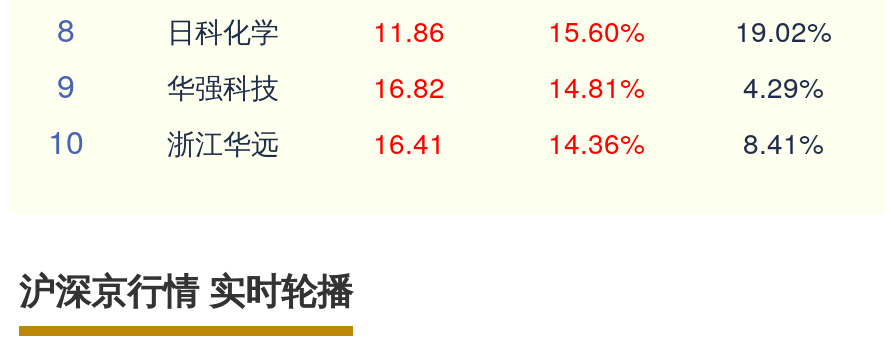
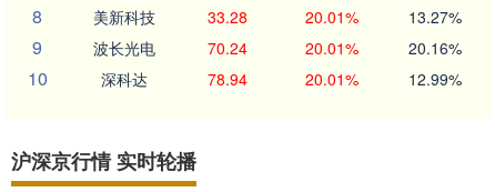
- 日科化学
- 11.86
- 15.60%
- 19.02%
+ 美新科技
+ 33.28
+ 20.01%
+ 13.27%

- 华强科技
- 16.82
- 14.81%
- 4.29%
+ 波长光电
+ 70.24
+ 20.01%
+ 20.16%

- 浙江华远
- 16.41
- 14.36%
- 8.41%
+ 深科达
+ 78.94
+ 20.01%
+ 12.99%
